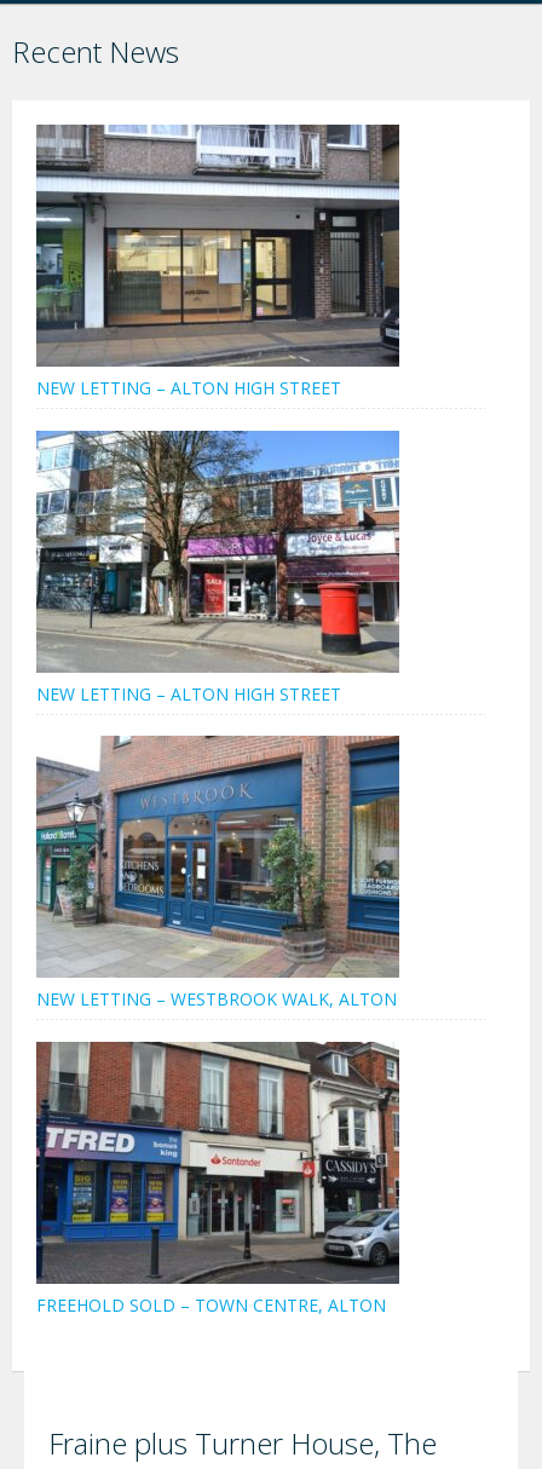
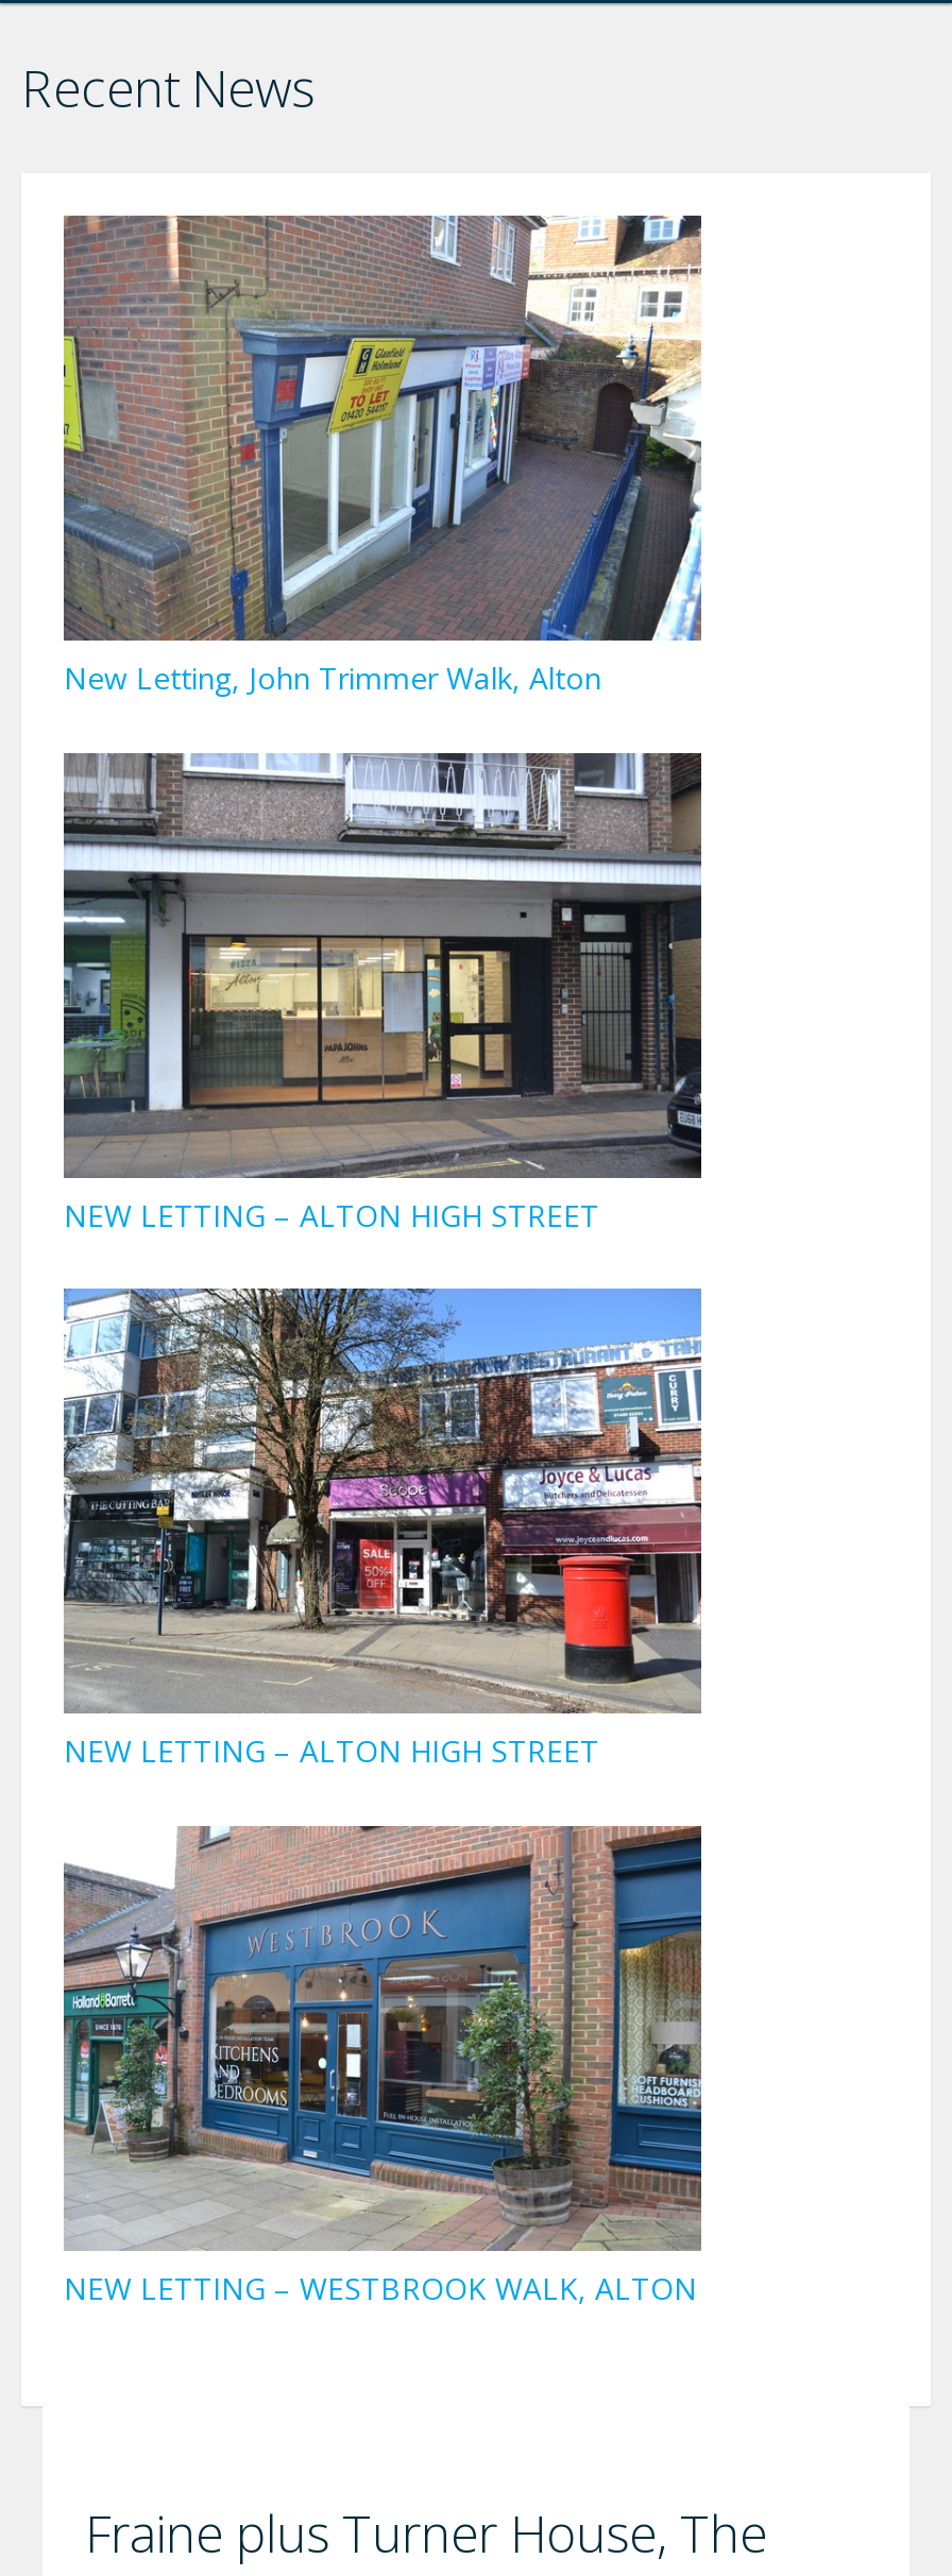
+ [image]
+ New Letting, John Trimmer Walk, Alton

moved down: [image] | NEW LETTING – ALTON HIGH STREET | NEW LETTING – ALTON HIGH STREET | NEW LETTING – WESTBROOK WALK, ALTON

- [image]
- FREEHOLD SOLD – TOWN CENTRE, ALTON
